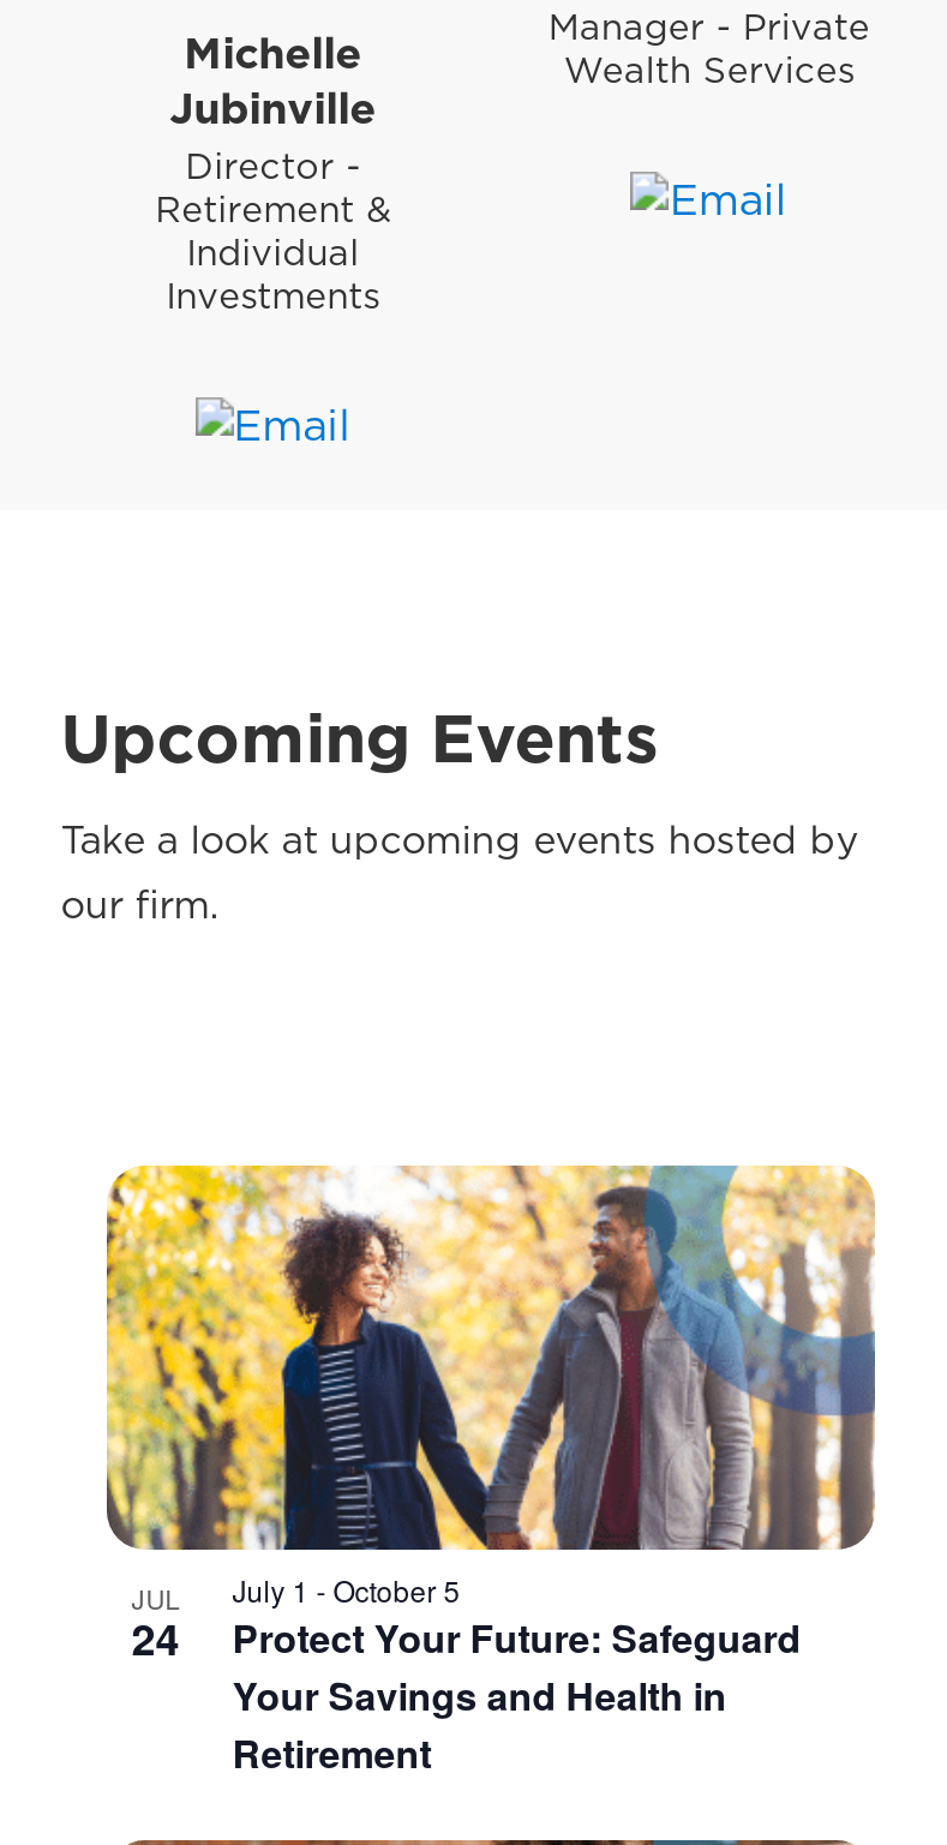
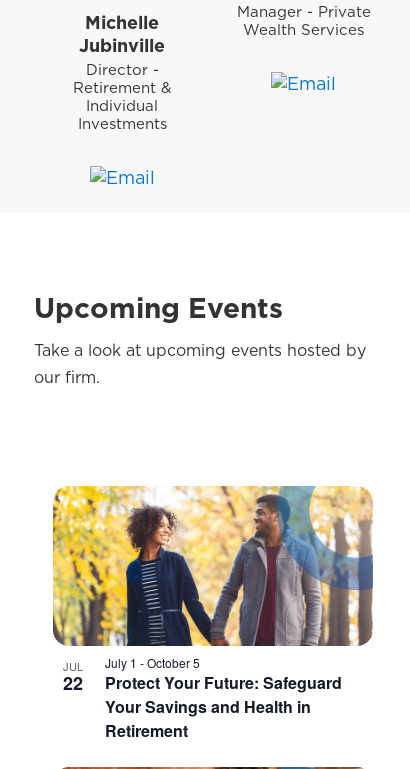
- 24 Protect Your Future: Safeguard
+ 22 Protect Your Future: Safeguard
